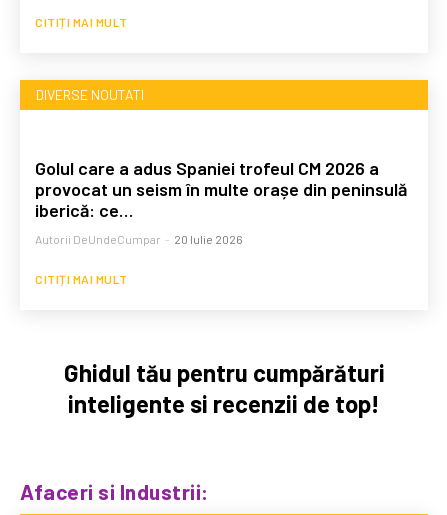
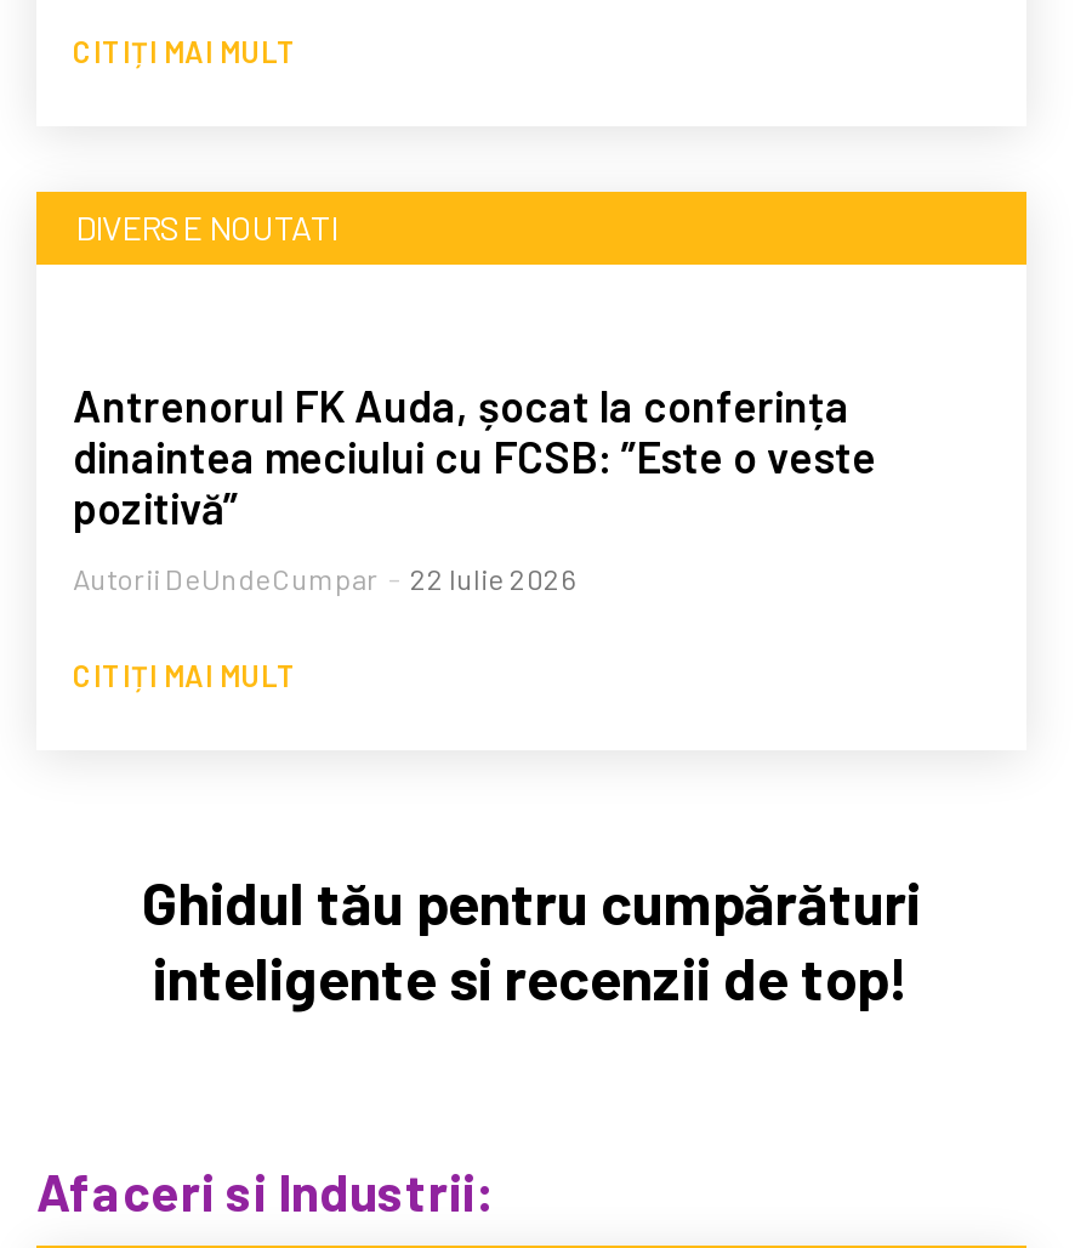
- Golul care a adus Spaniei trofeul CM 2026 a
- provocat un seism în multe orașe din peninsulă
- iberică: ce…
+ Antrenorul FK Auda, șocat la conferința
+ dinaintea meciului cu FCSB: ”Este o veste
+ pozitivă”

- Autorii DeUndeCumpar - 20 Iulie 2026
+ Autorii DeUndeCumpar - 22 Iulie 2026
